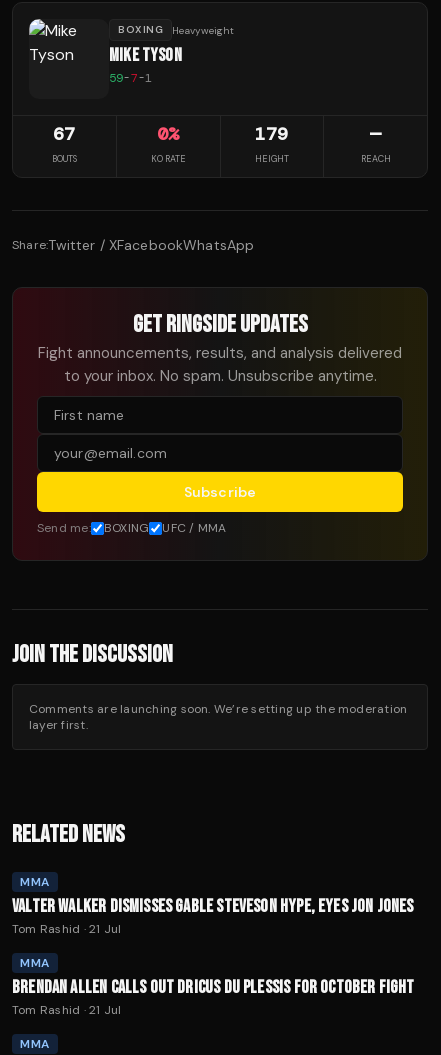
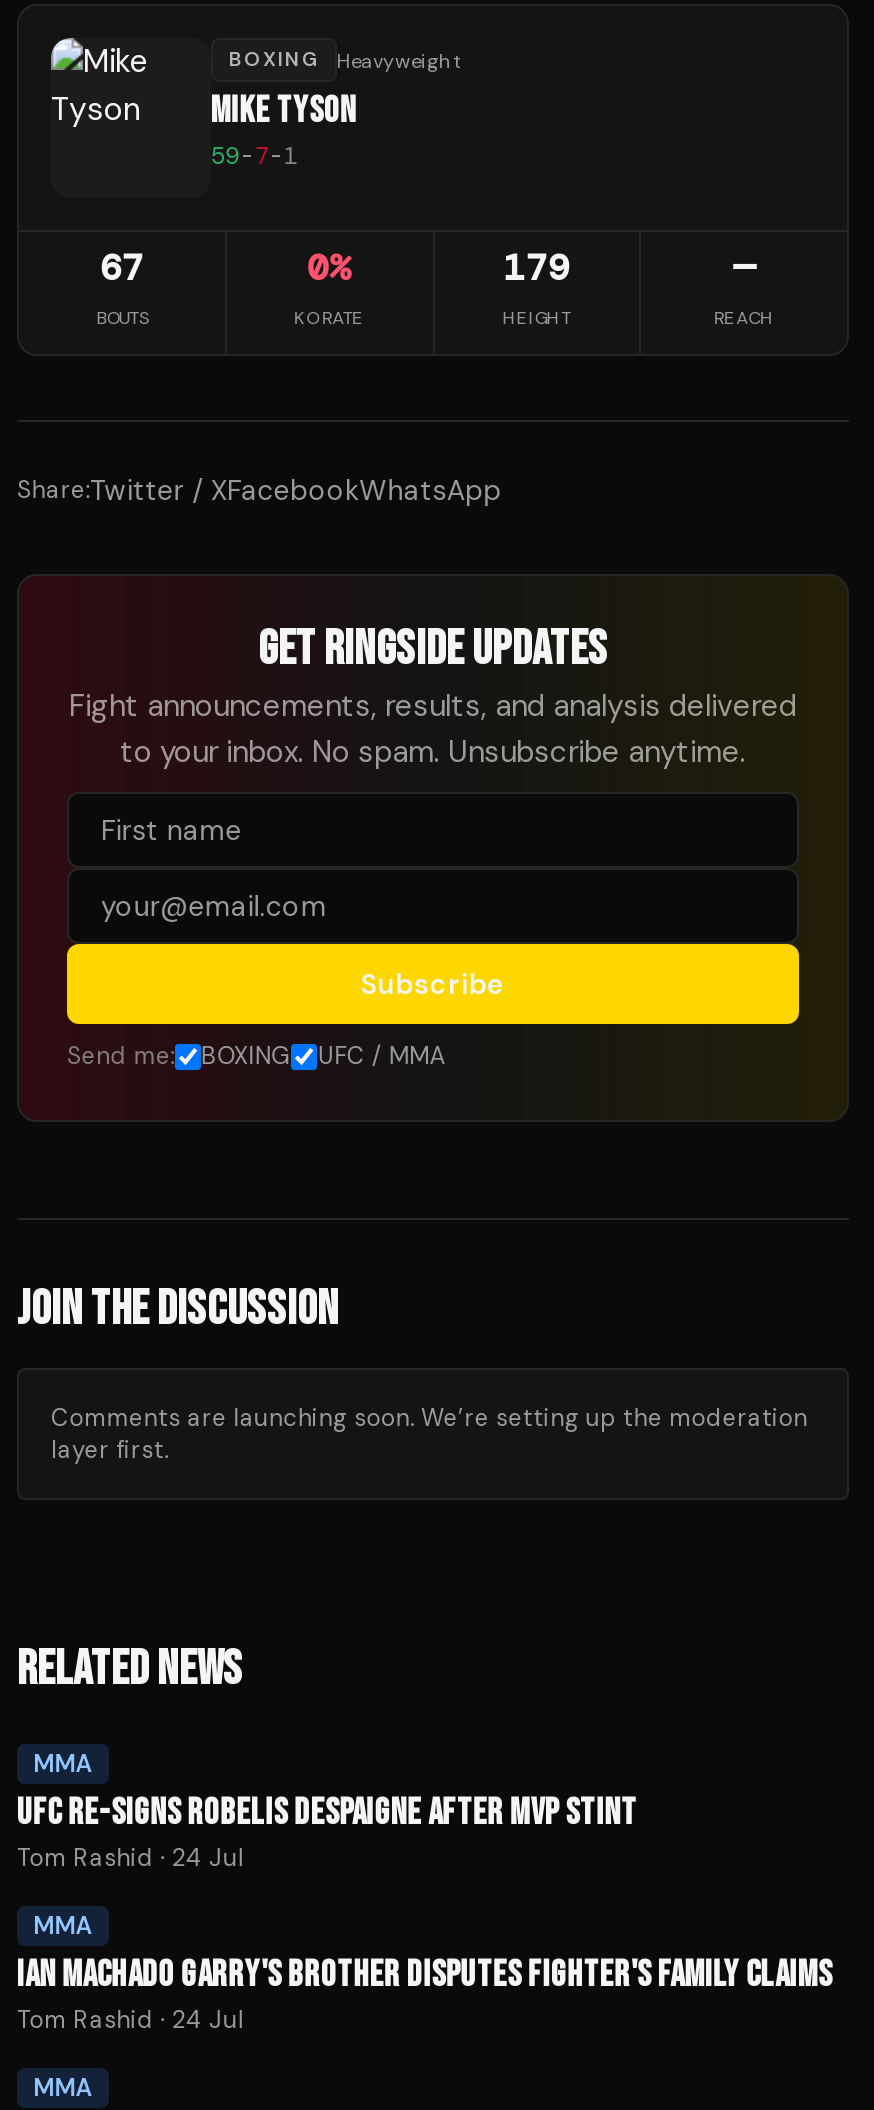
- VALTER WALKER DISMISSES GABLE STEVESON HYPE, EYES JON JONES
- Tom Rashid · 21 Jul
+ UFC RE-SIGNS ROBELIS DESPAIGNE AFTER MVP STINT
+ Tom Rashid · 24 Jul

- BRENDAN ALLEN CALLS OUT DRICUS DU PLESSIS FOR OCTOBER FIGHT
- Tom Rashid · 21 Jul
+ IAN MACHADO GARRY'S BROTHER DISPUTES FIGHTER'S FAMILY CLAIMS
+ Tom Rashid · 24 Jul
